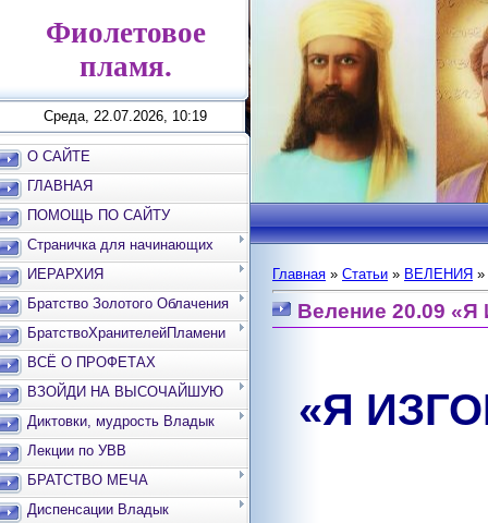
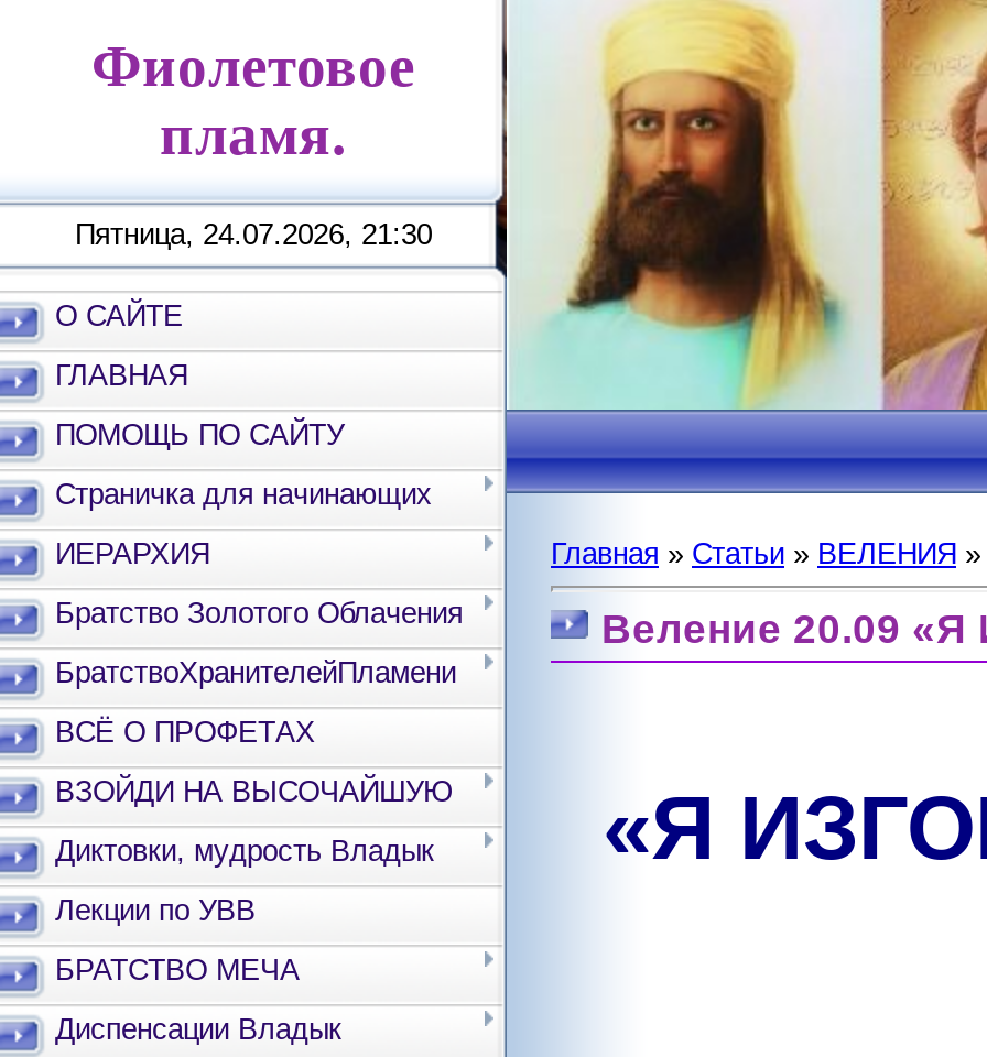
- Среда, 22.07.2026, 10:19
+ Пятница, 24.07.2026, 21:30
